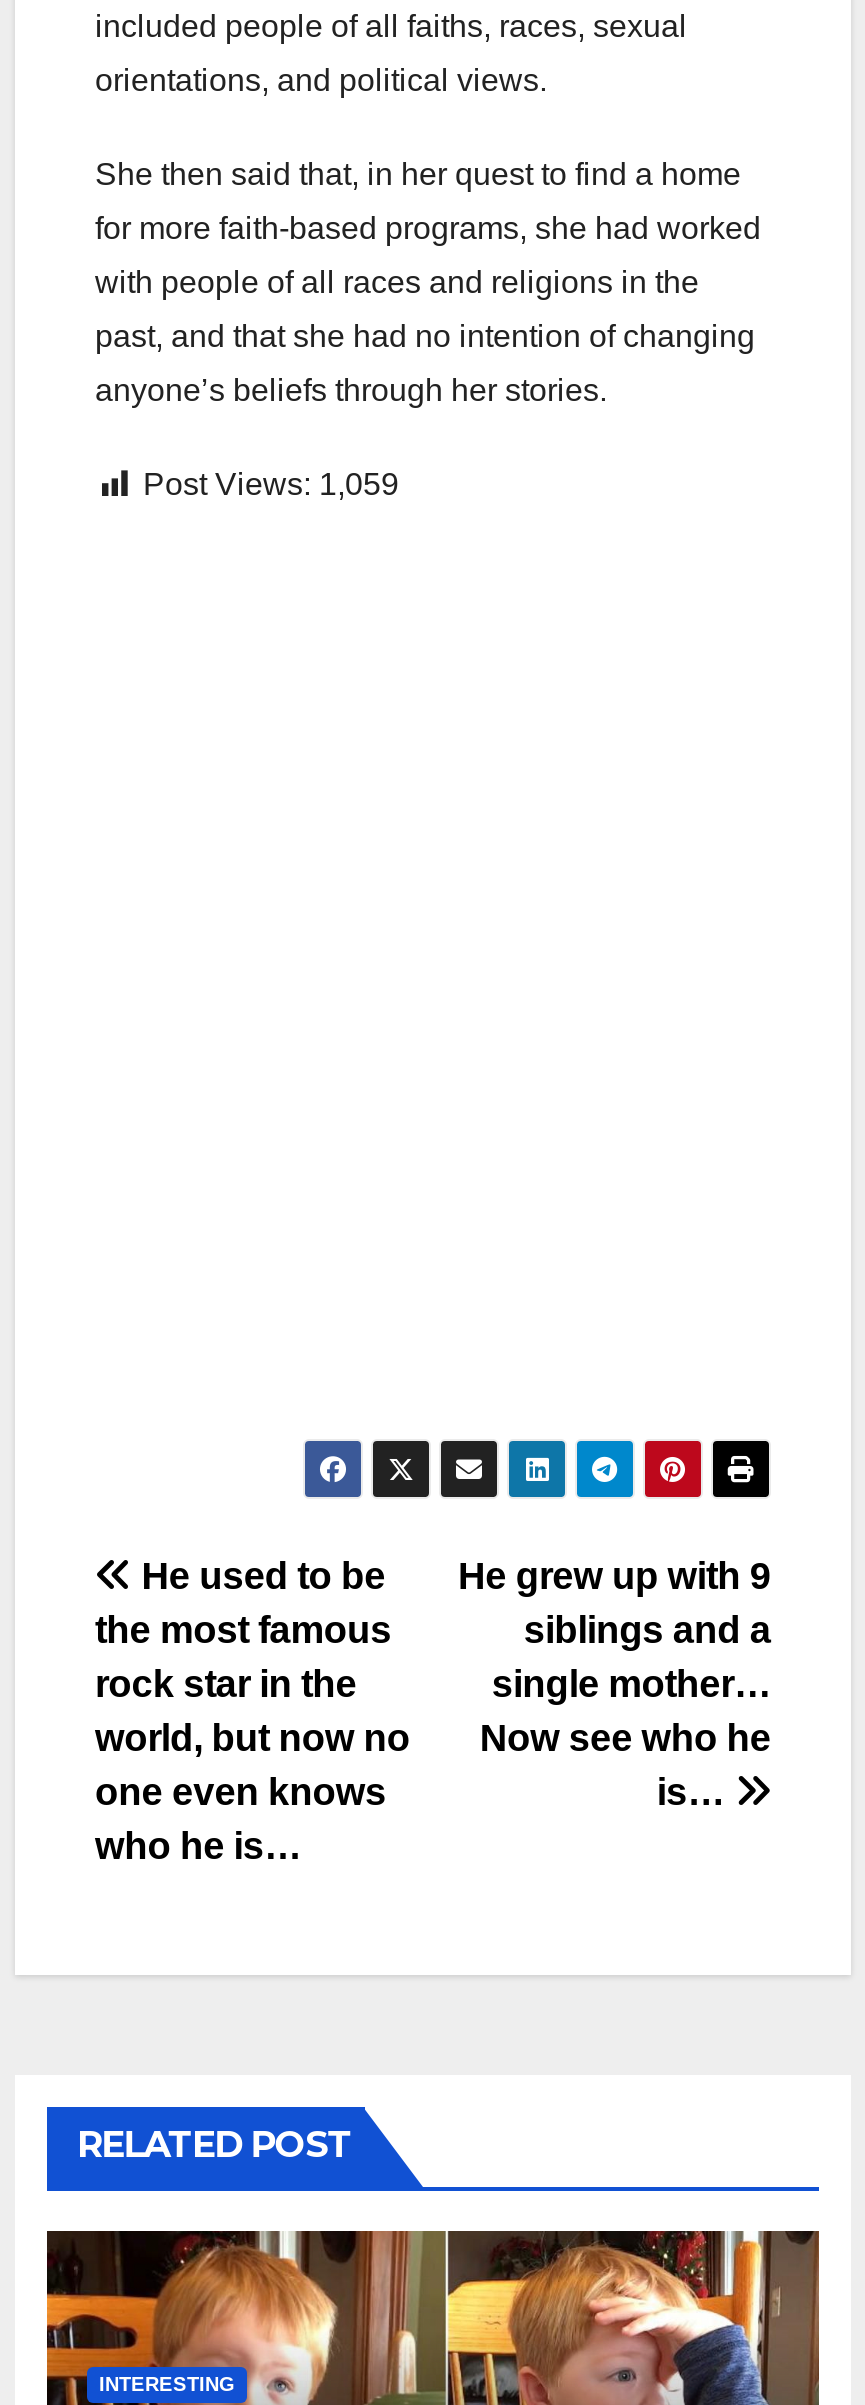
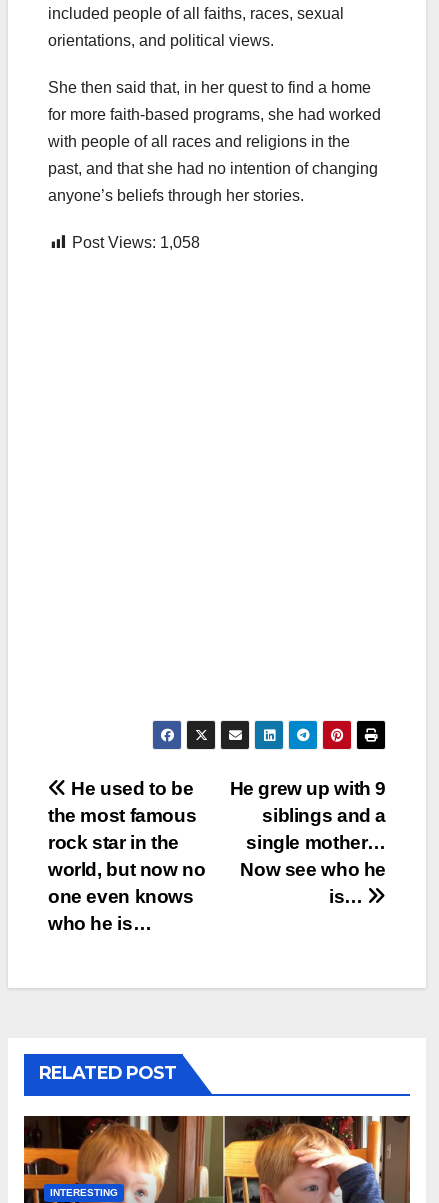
- Post Views: 1,059
+ Post Views: 1,058
